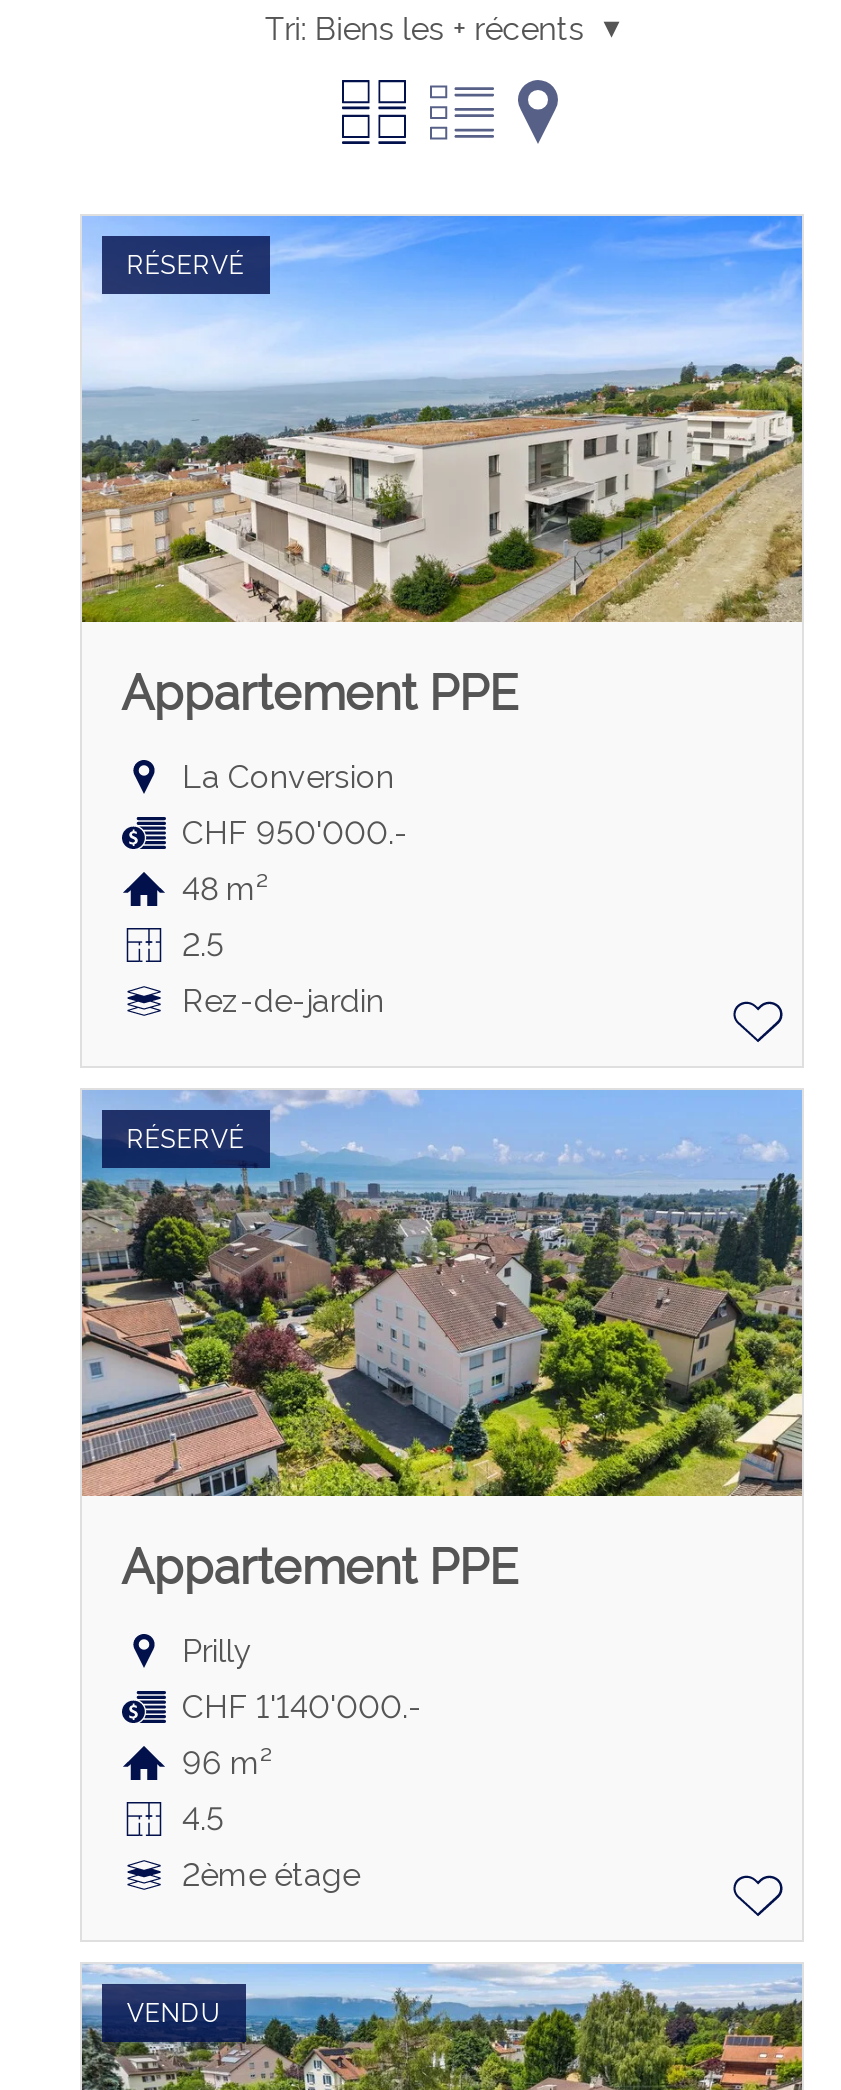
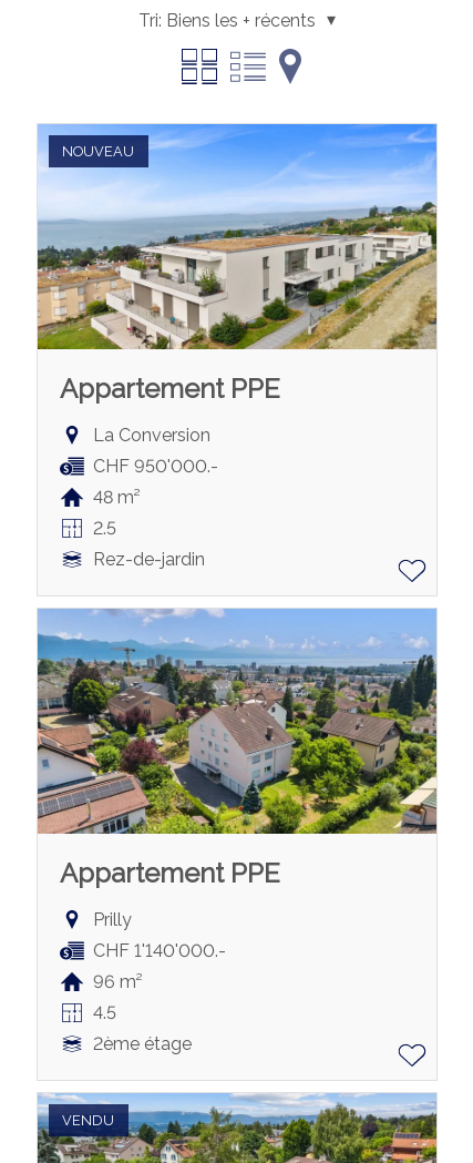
- RÉSERVÉ
+ NOUVEAU

- RÉSERVÉ
